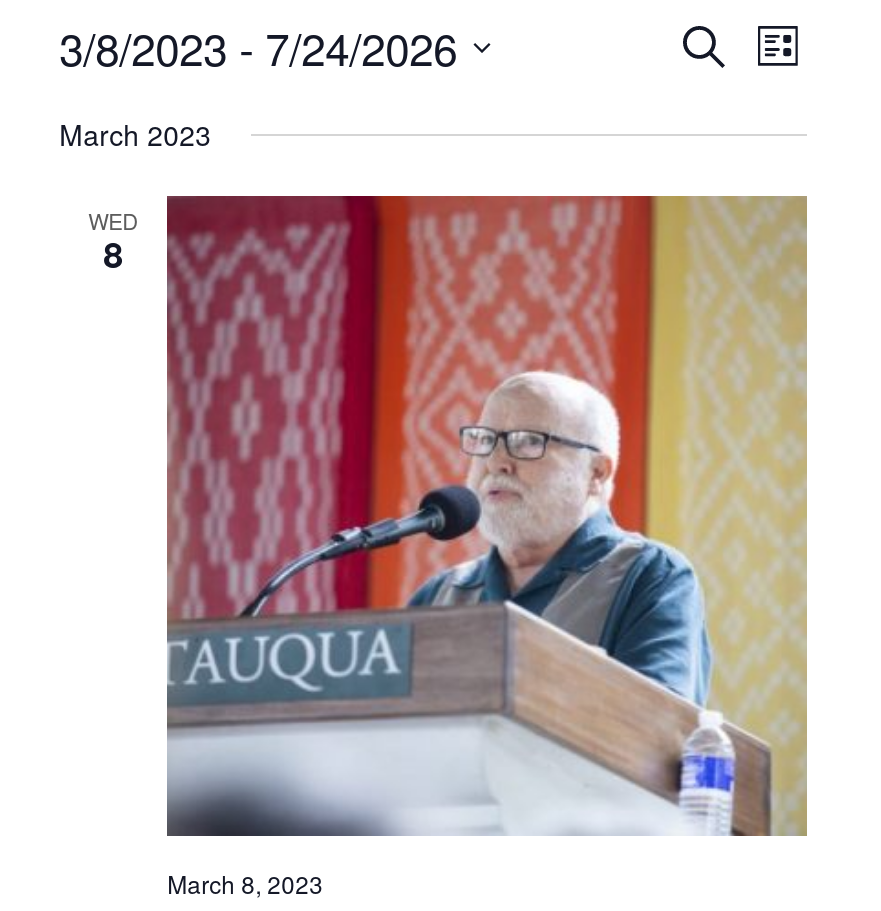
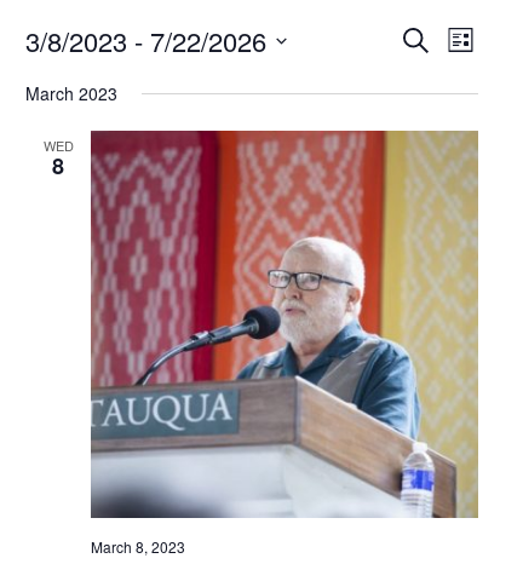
- 3/8/2023 - 7/24/2026
+ 3/8/2023 - 7/22/2026
